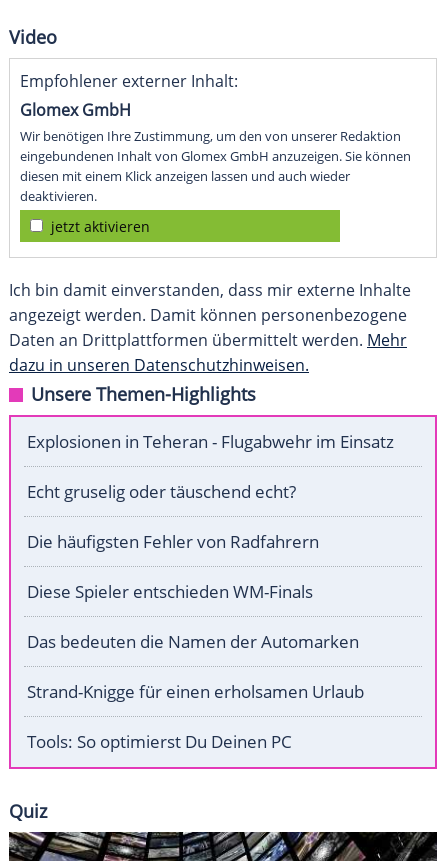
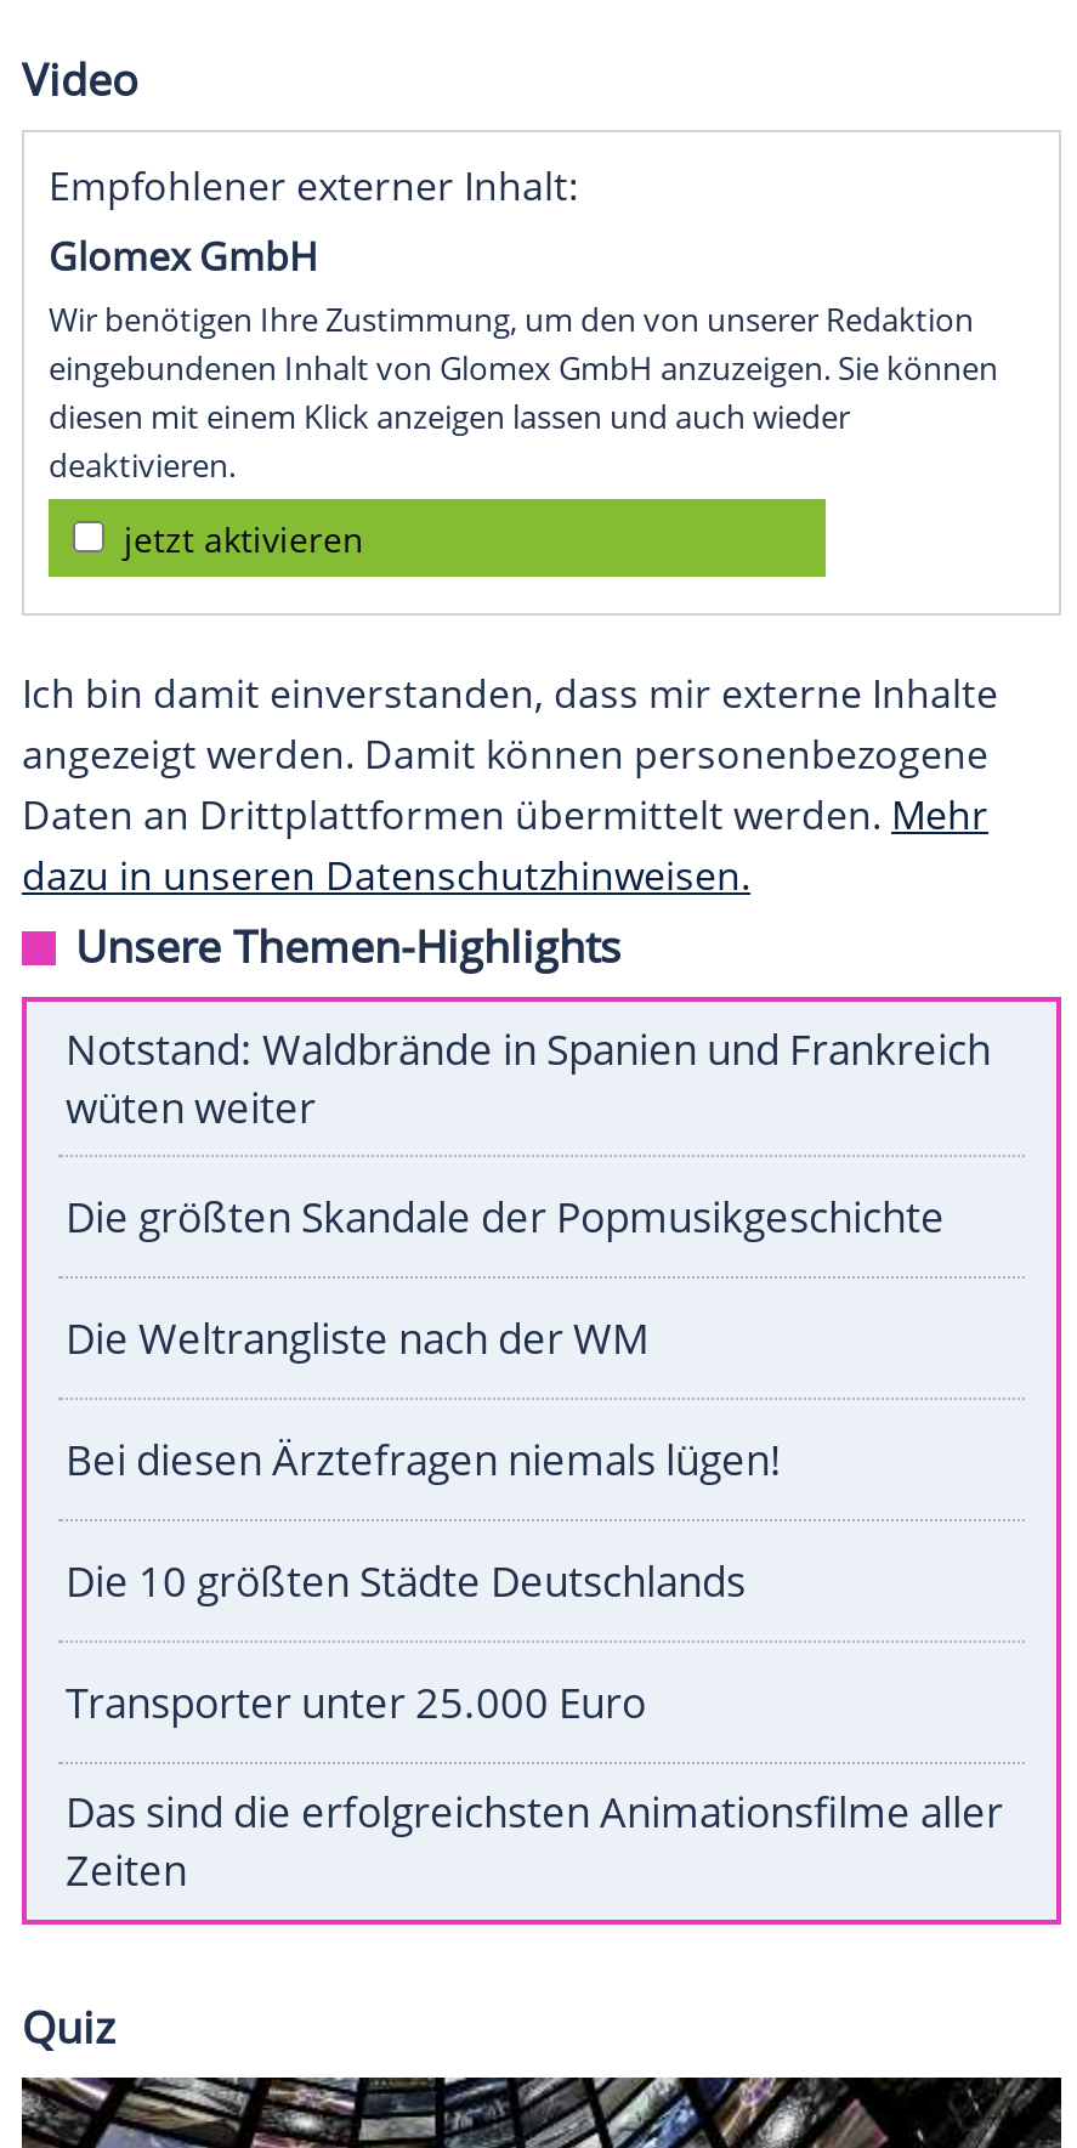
- Explosionen in Teheran - Flugabwehr im Einsatz
+ Notstand: Waldbrände in Spanien und Frankreich
+ wüten weiter

- Echt gruselig oder täuschend echt?
+ Die größten Skandale der Popmusikgeschichte

- Die häufigsten Fehler von Radfahrern
+ Die Weltrangliste nach der WM

- Diese Spieler entschieden WM-Finals
+ Bei diesen Ärztefragen niemals lügen!

- Das bedeuten die Namen der Automarken
+ Die 10 größten Städte Deutschlands

- Strand-Knigge für einen erholsamen Urlaub
+ Transporter unter 25.000 Euro

- Tools: So optimierst Du Deinen PC
+ Das sind die erfolgreichsten Animationsfilme aller
+ Zeiten
